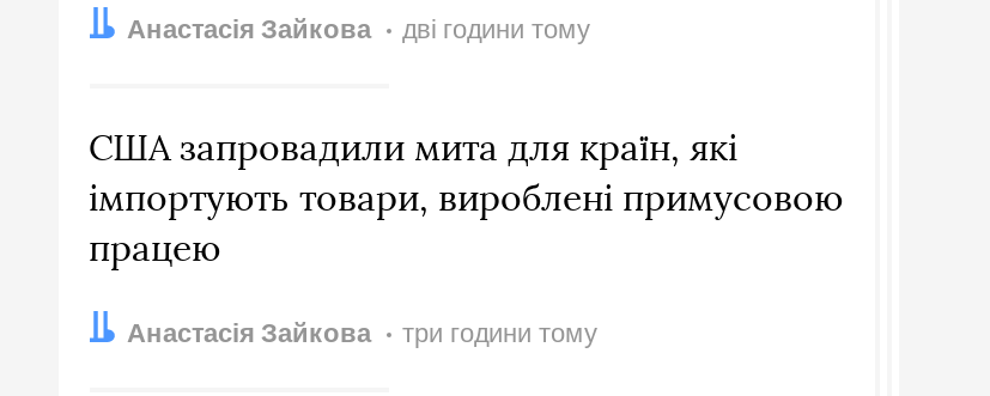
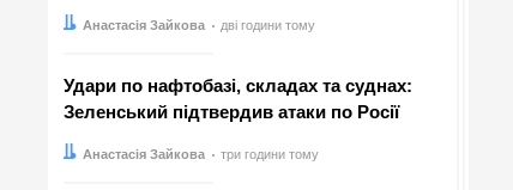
- США запровадили мита для країн, які
- імпортують товари, вироблені примусовою
- працею
+ Удари по нафтобазі, складах та суднах:
+ Зеленський підтвердив атаки по Росії
